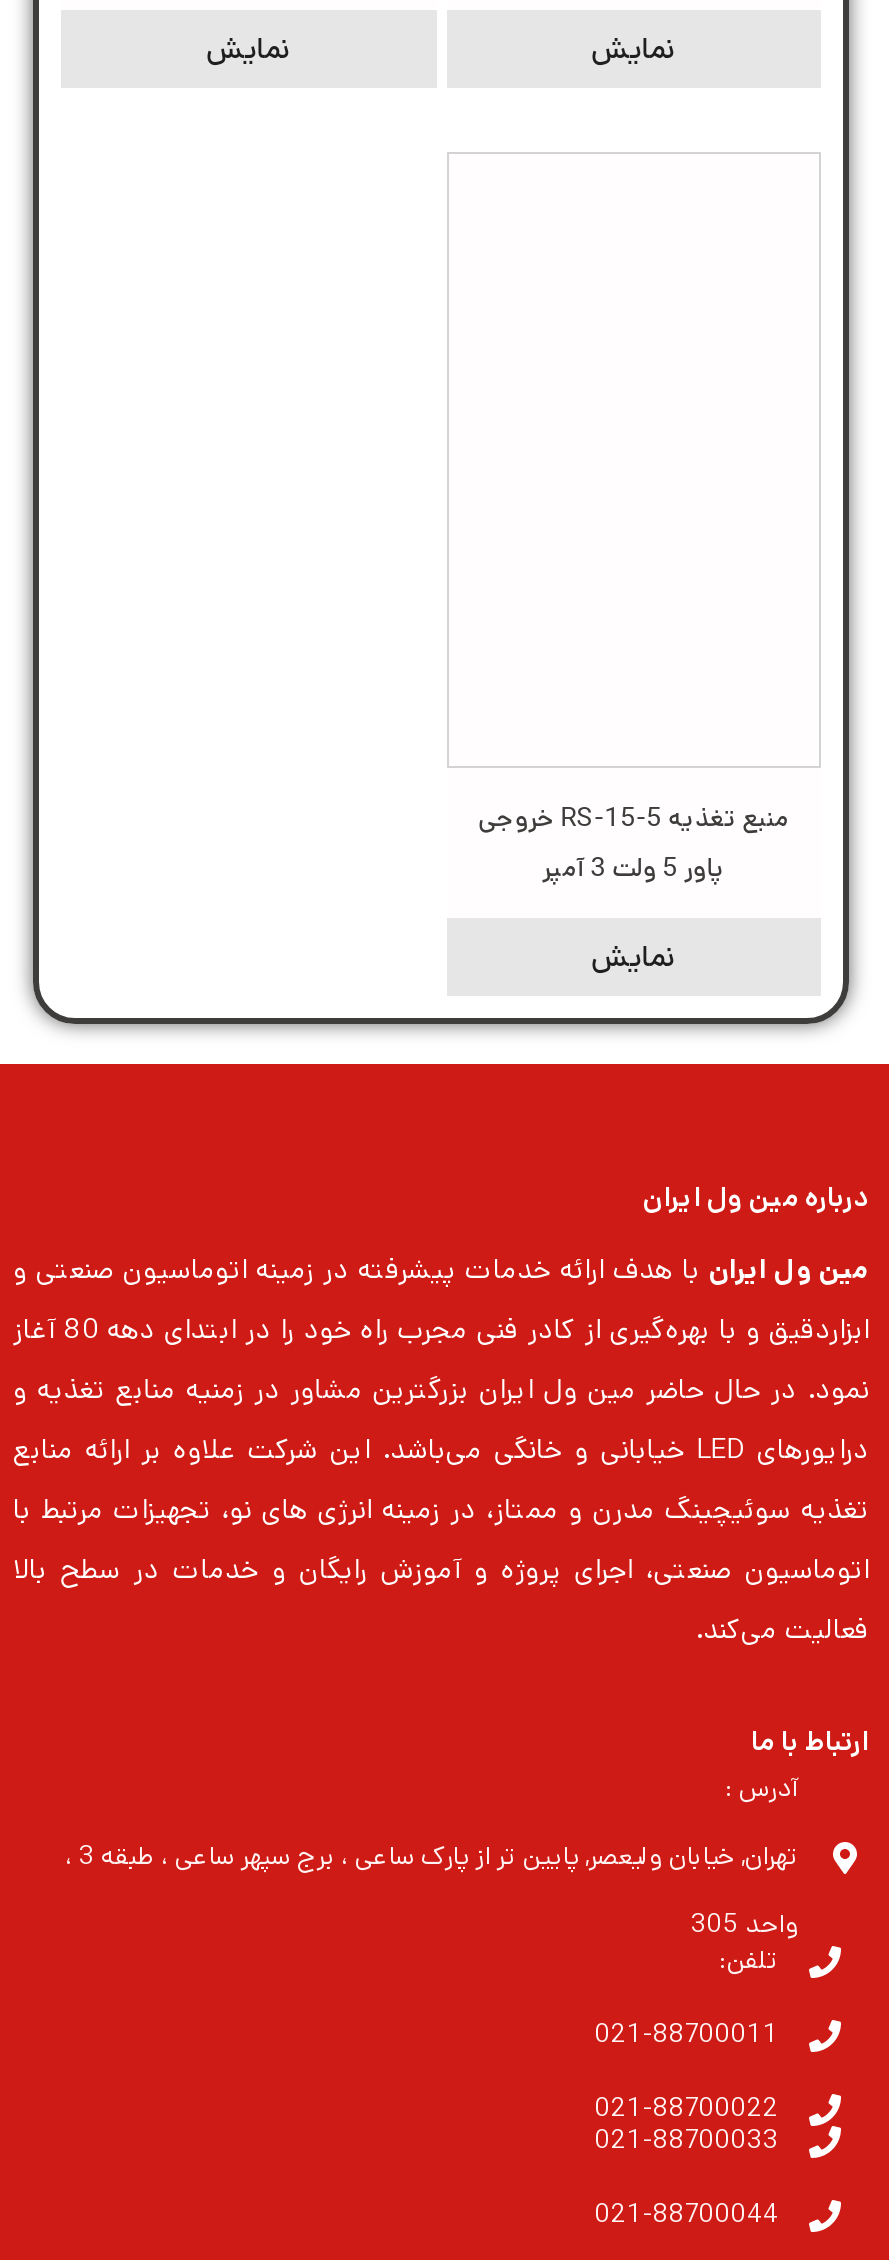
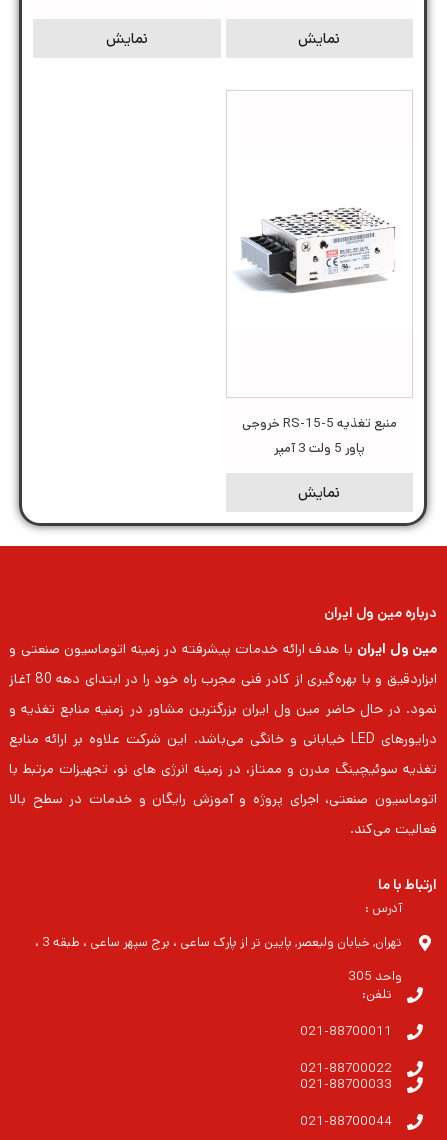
+ [image]
